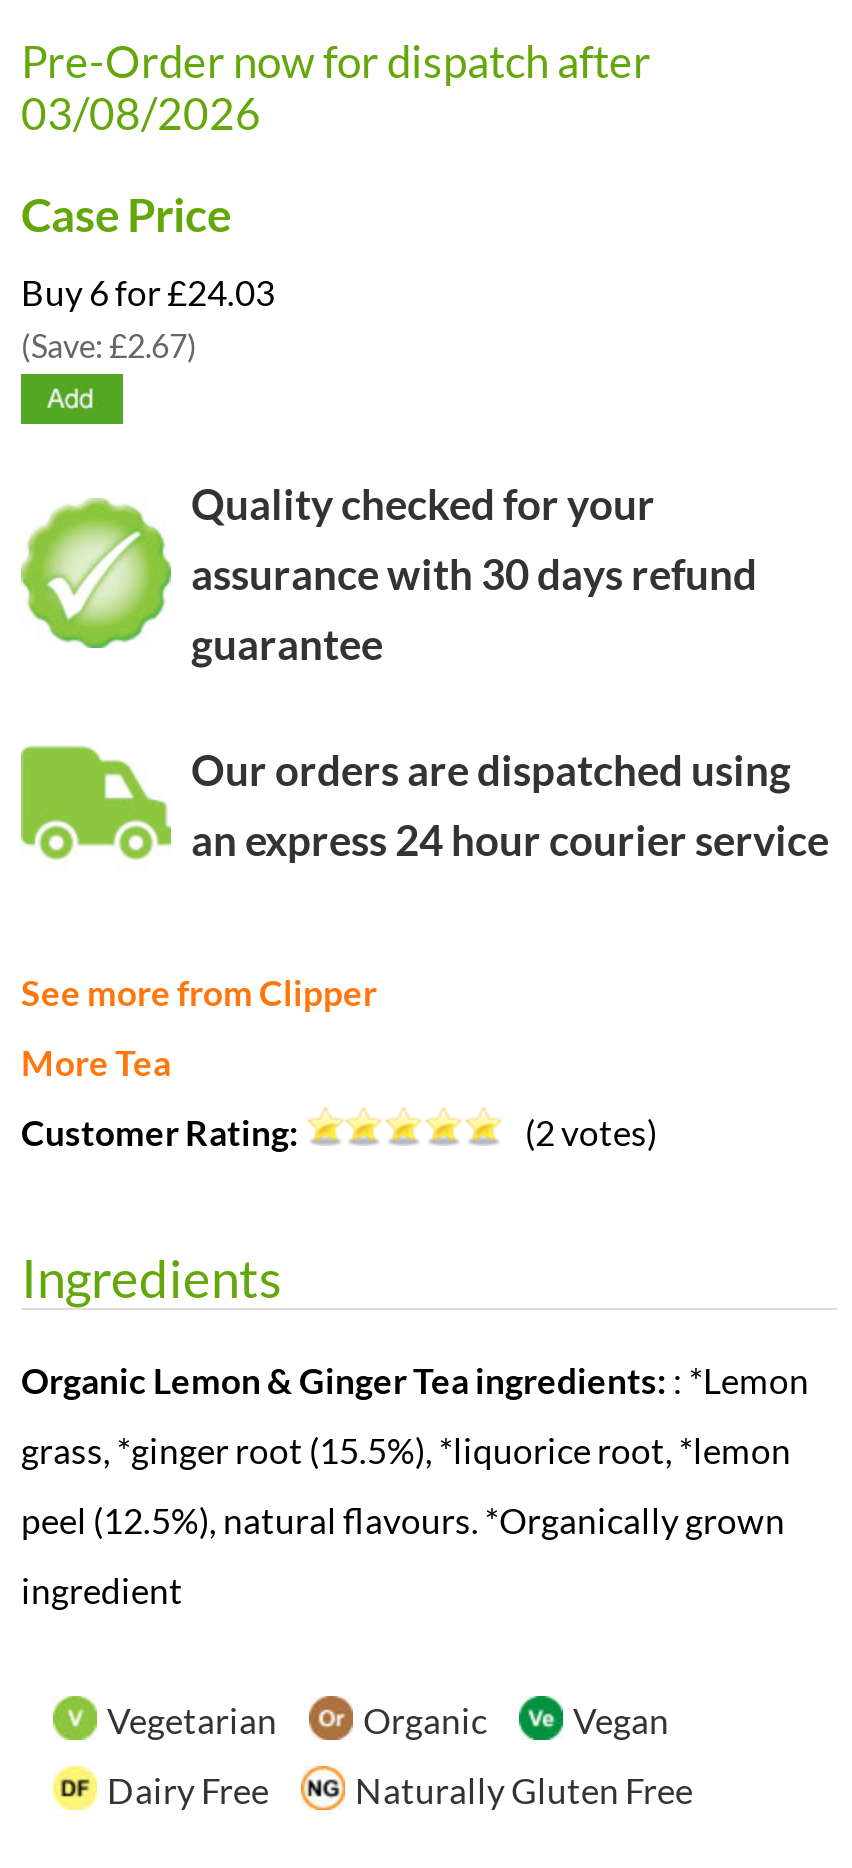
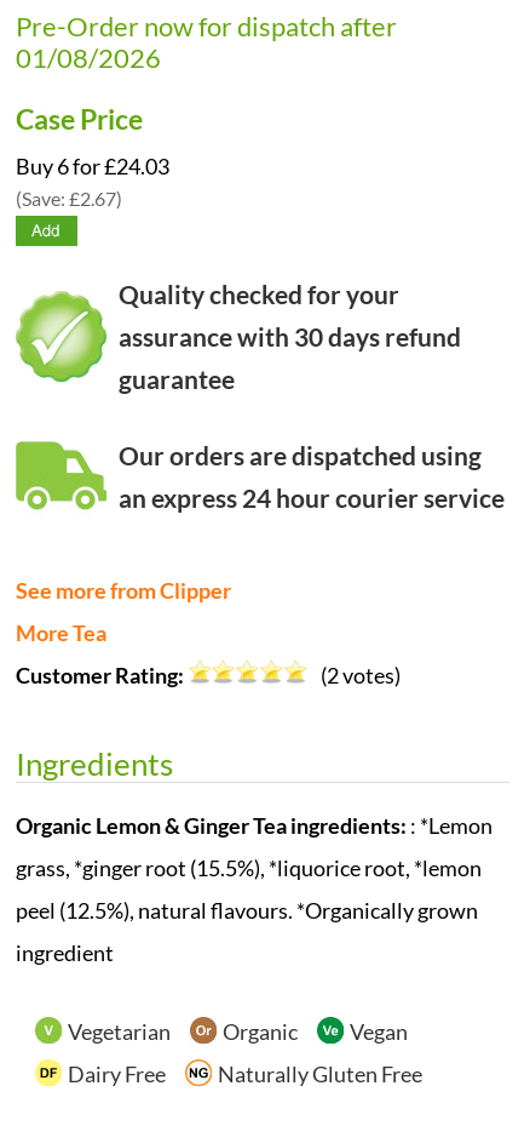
- 03/08/2026
+ 01/08/2026
